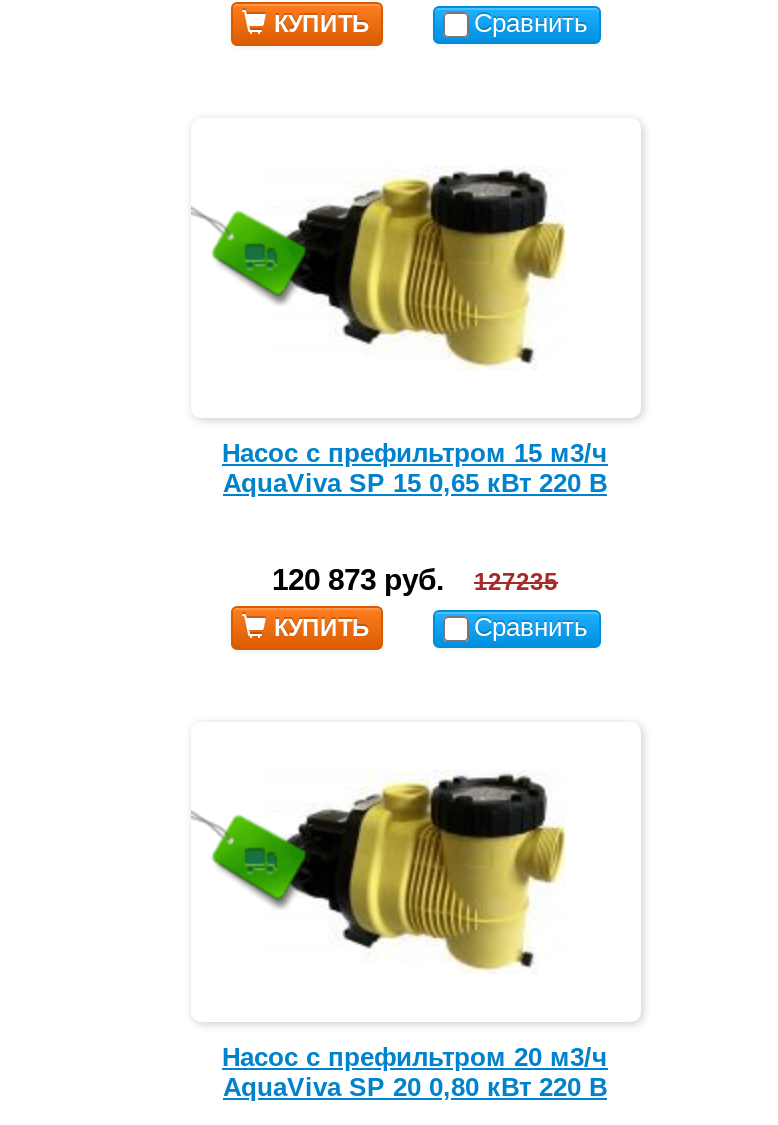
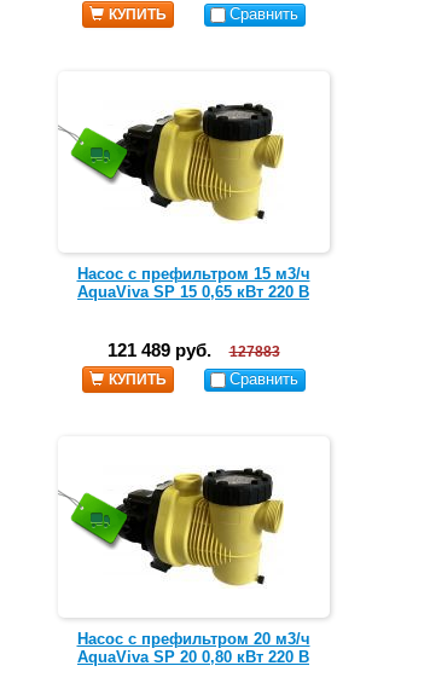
- 120 873 руб.
+ 121 489 руб.

- 127235
+ 127883
